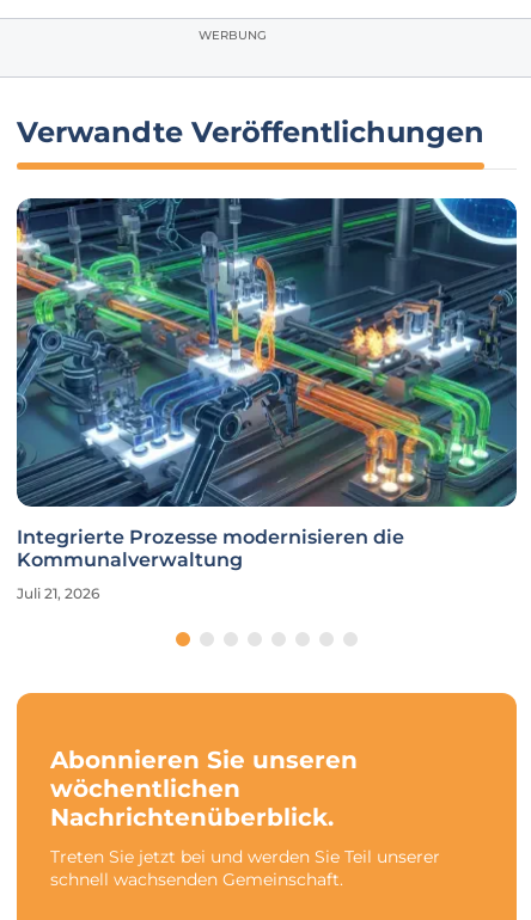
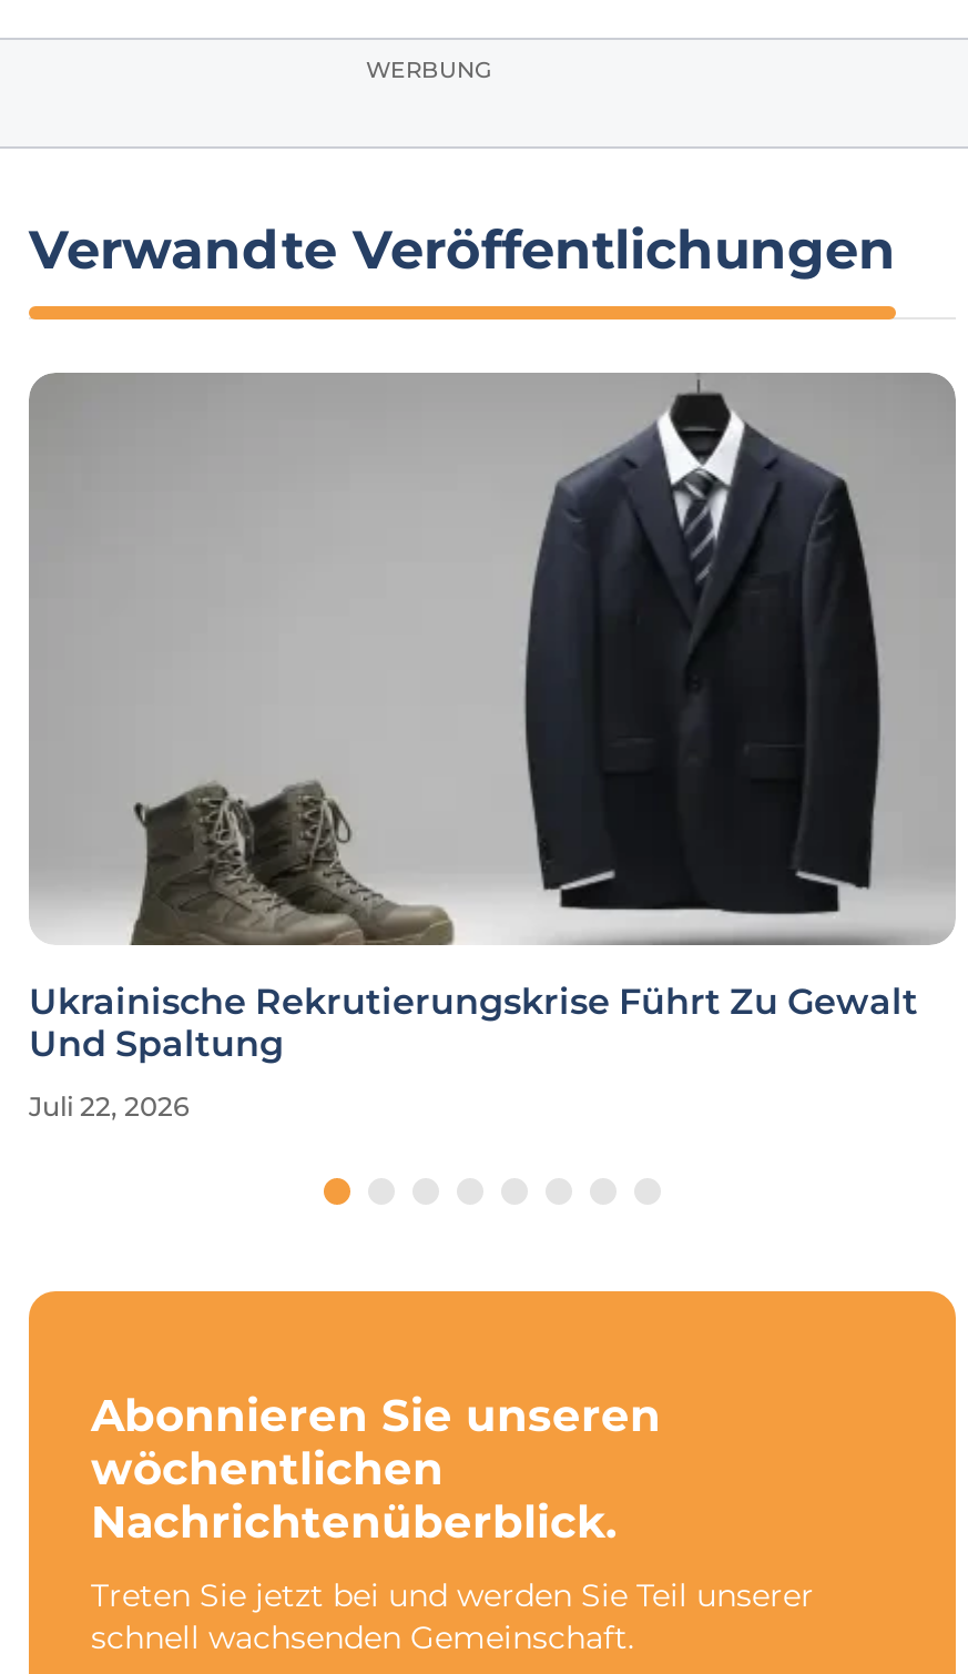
- [image]
- Integrierte Prozesse modernisieren die
- Kommunalverwaltung
+ [image]
+ Ukrainische Rekrutierungskrise Führt Zu Gewalt
+ Und Spaltung

- Juli 21, 2026
+ Juli 22, 2026
